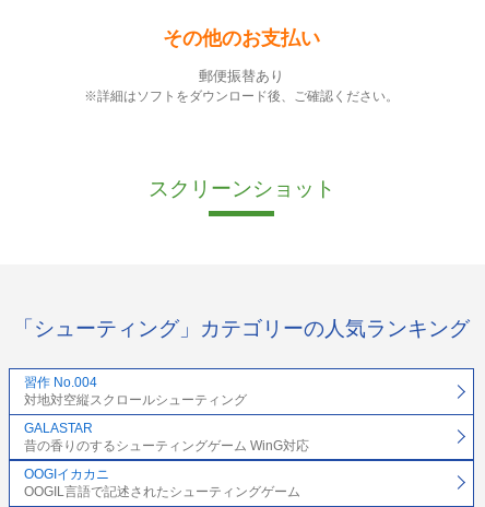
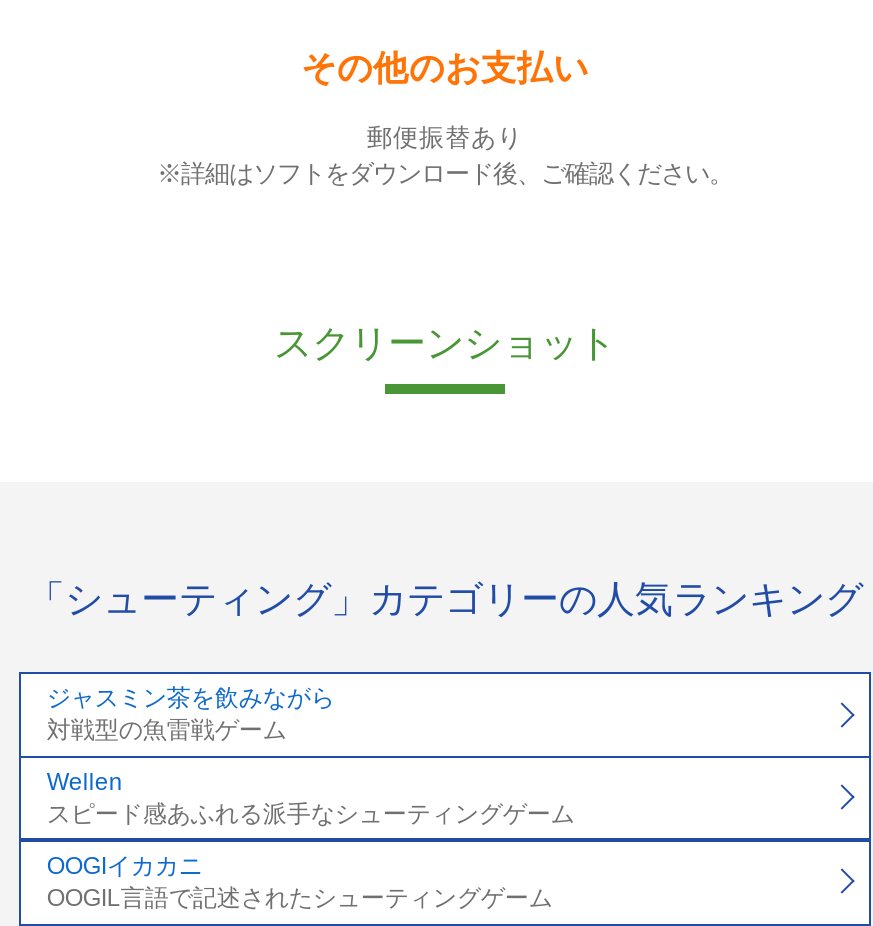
- 習作 No.004
- 対地対空縦スクロールシューティング
+ ジャスミン茶を飲みながら
+ 対戦型の魚雷戦ゲーム

- GALASTAR
- 昔の香りのするシューティングゲーム WinG対応
+ Wellen
+ スピード感あふれる派手なシューティングゲーム
